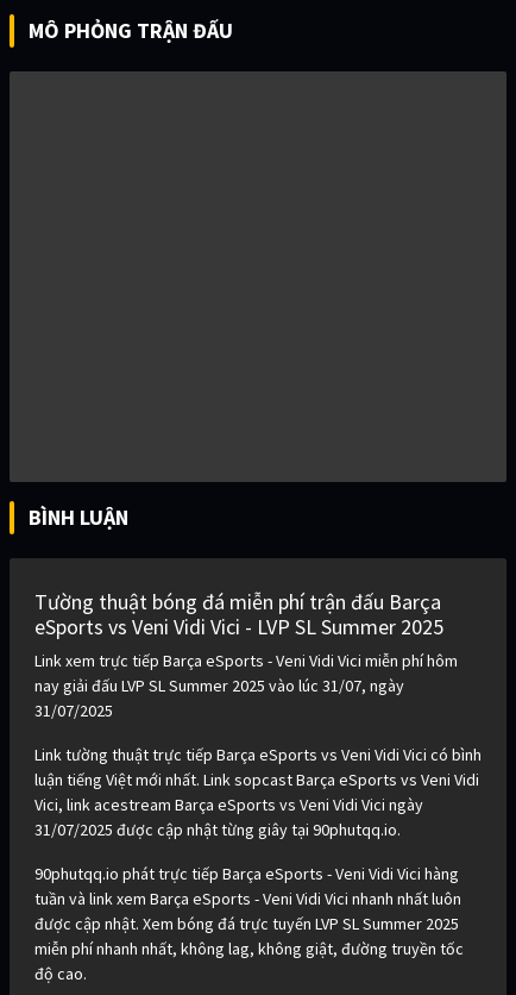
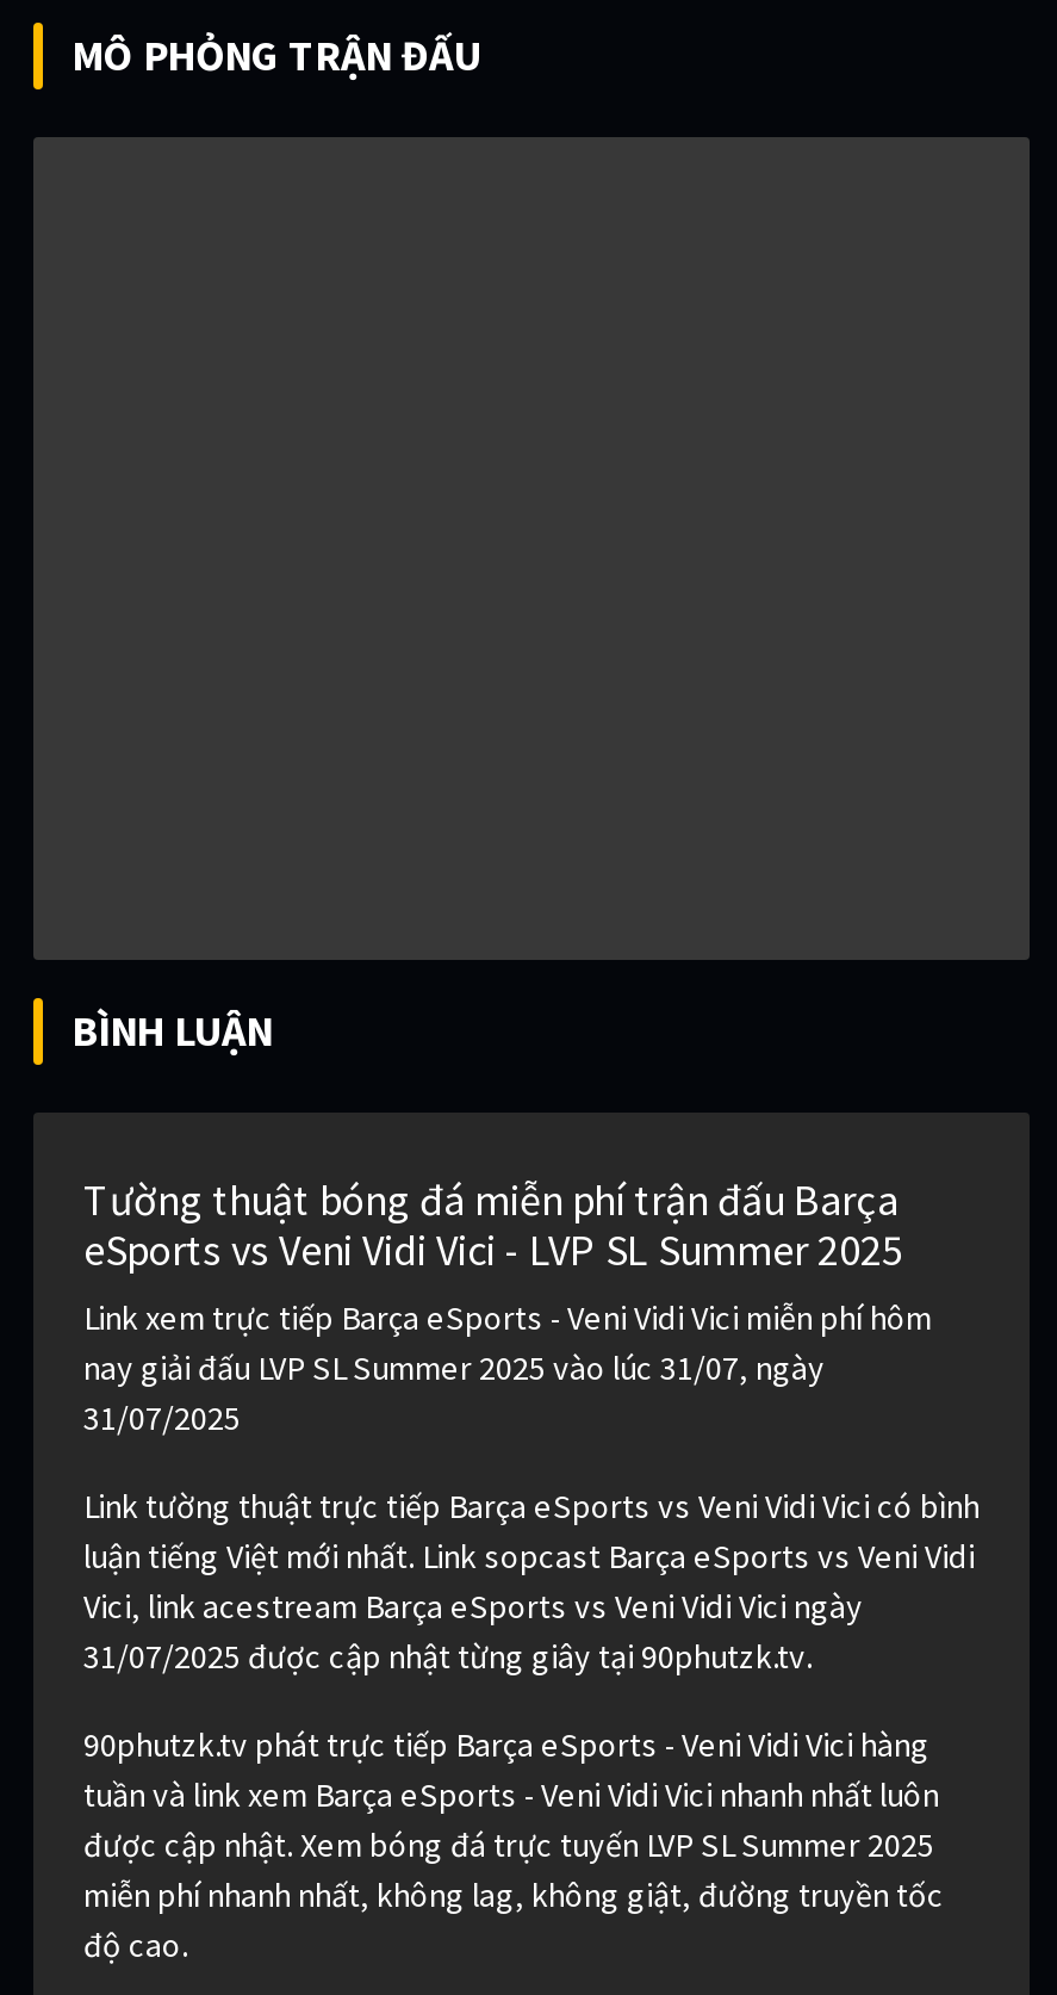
- 31/07/2025 được cập nhật từng giây tại 90phutqq.io.
+ 31/07/2025 được cập nhật từng giây tại 90phutzk.tv.

- 90phutqq.io phát trực tiếp Barça eSports - Veni Vidi Vici hàng
+ 90phutzk.tv phát trực tiếp Barça eSports - Veni Vidi Vici hàng
